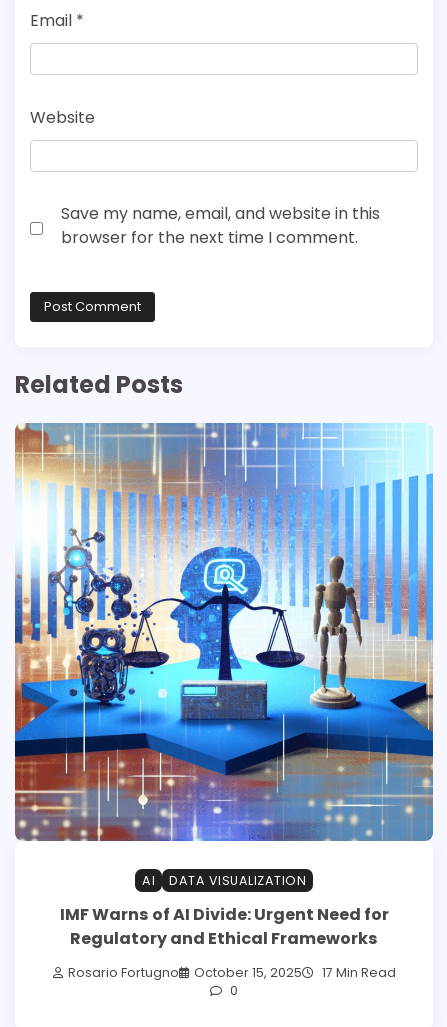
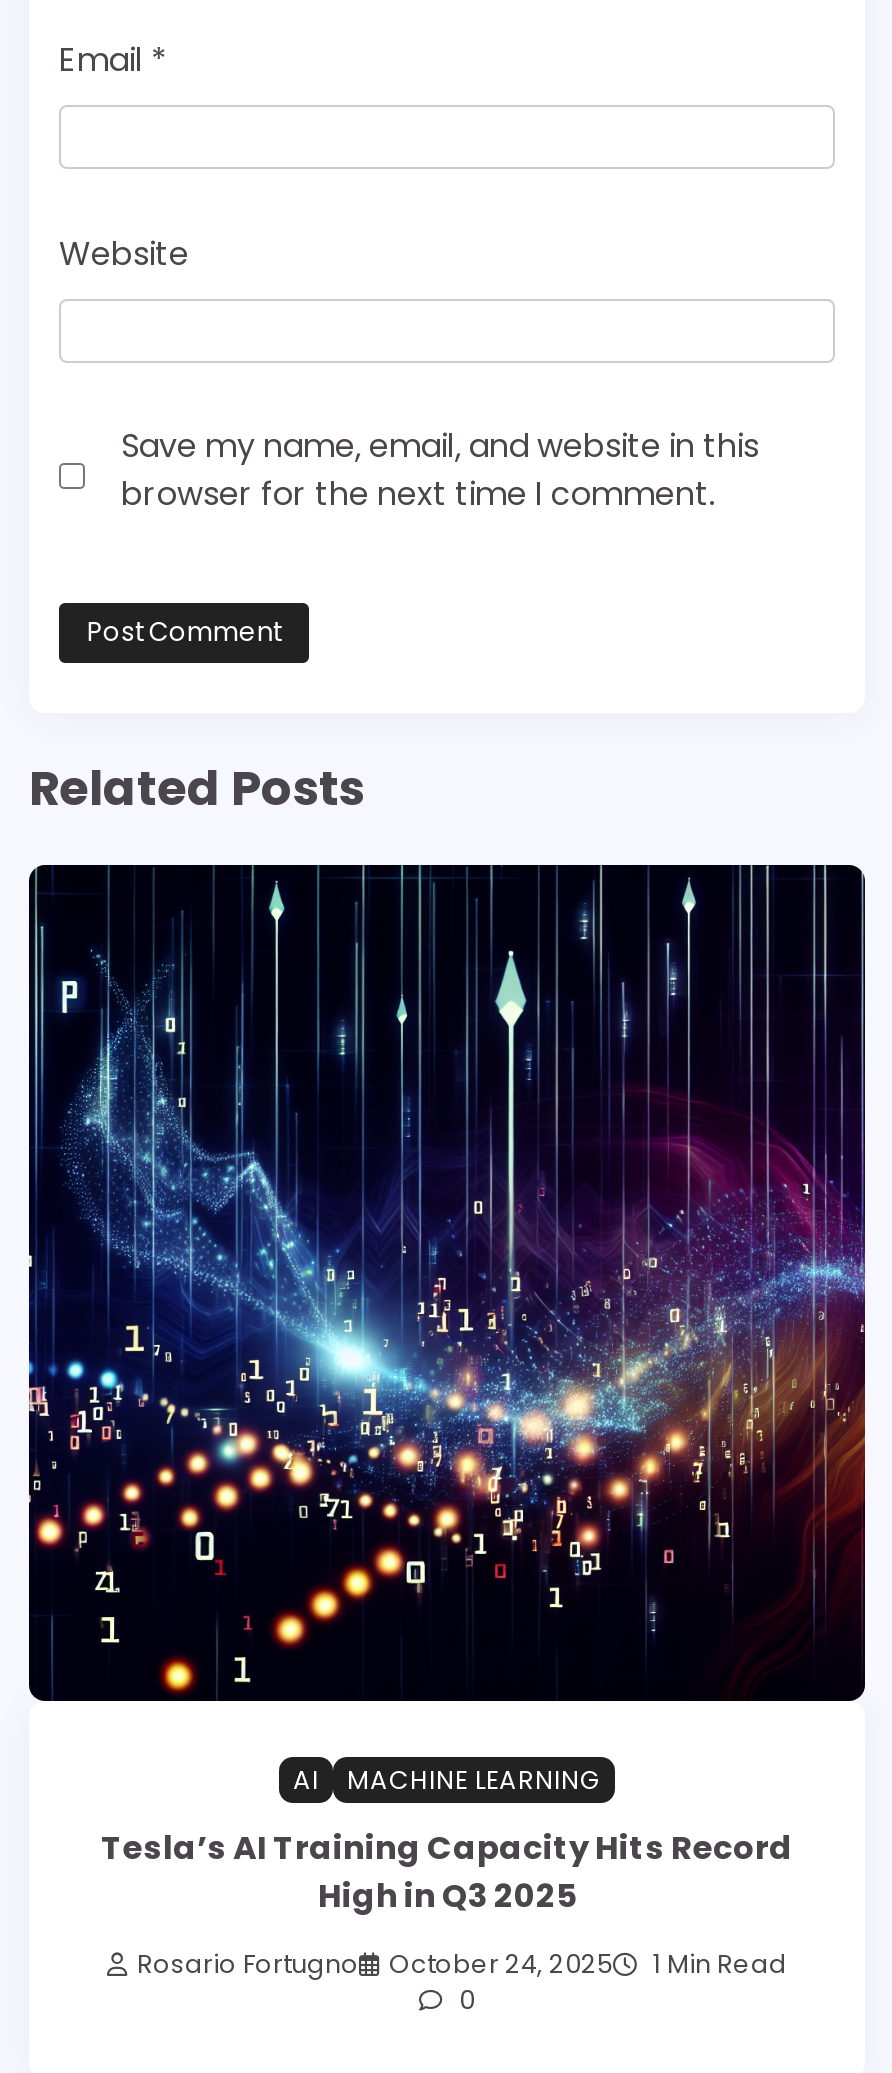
- [image]
- DATA VISUALIZATION
+ [image]
+ MACHINE LEARNING

- IMF Warns of AI Divide: Urgent Need for
- Regulatory and Ethical Frameworks
+ Tesla’s AI Training Capacity Hits Record
+ High in Q3 2025

- October 15, 2025
+ October 24, 2025

- 17 Min Read
+ 1 Min Read
